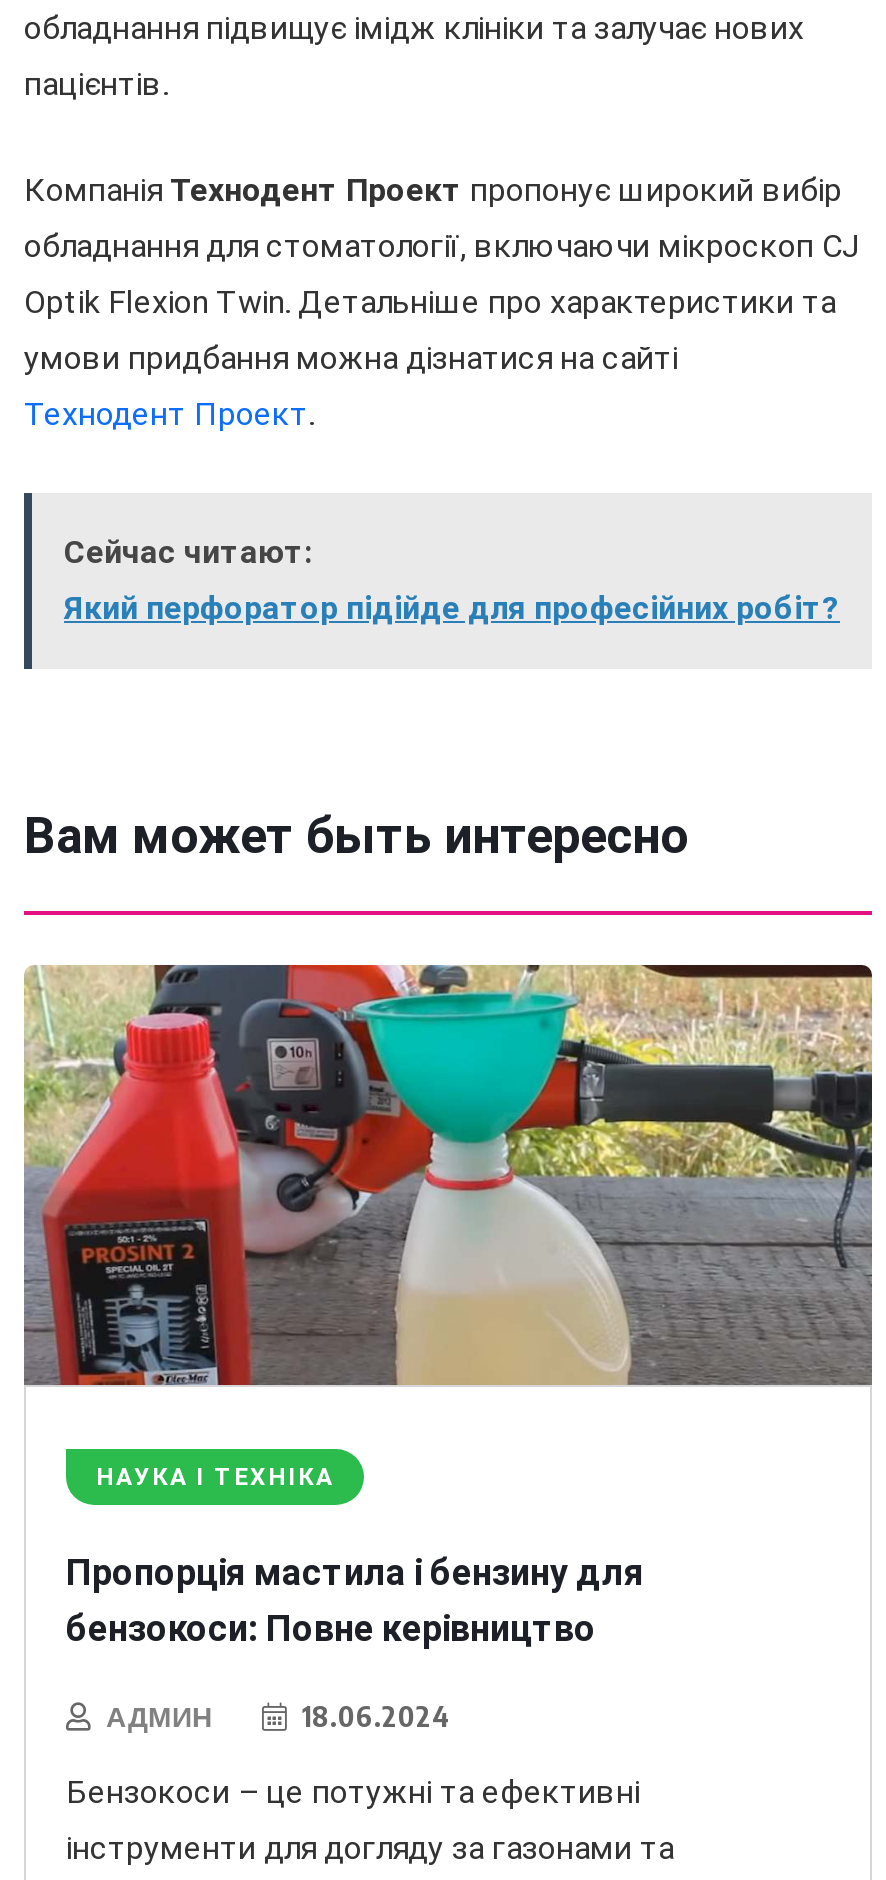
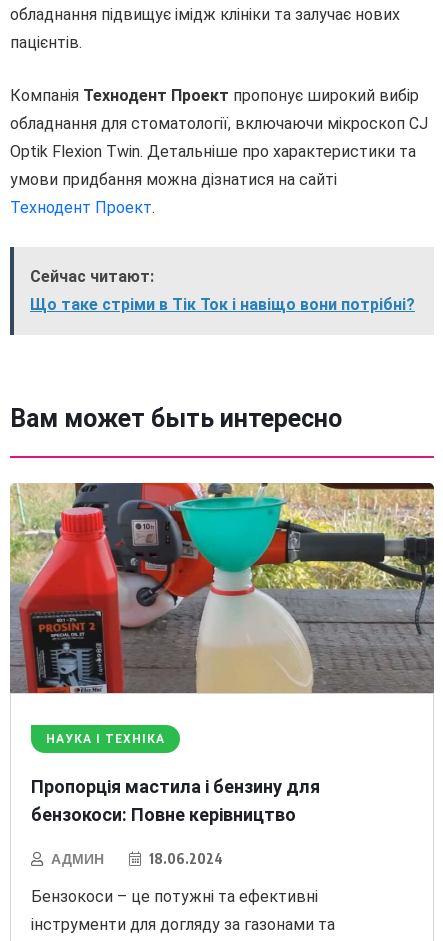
- Який перфоратор підійде для професійних робіт?
+ Що таке стріми в Тік Ток і навіщо вони потрібні?
